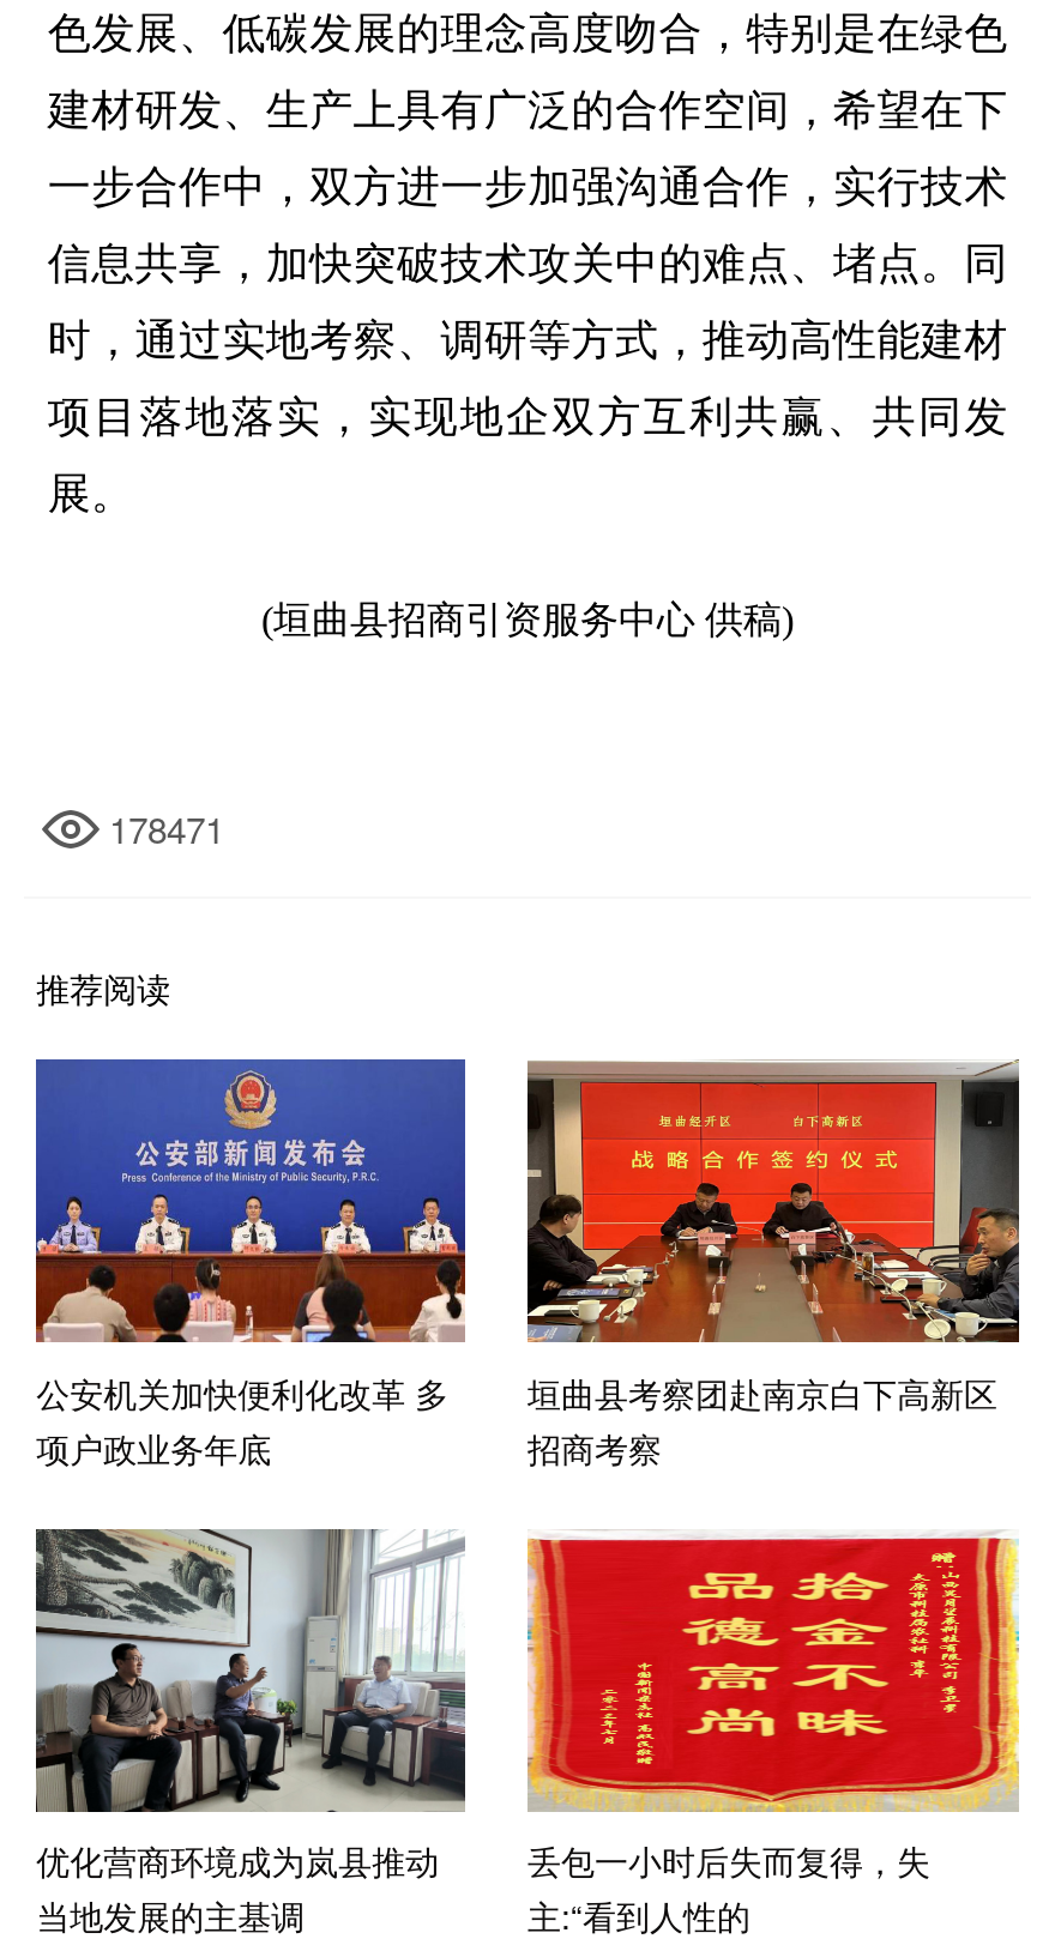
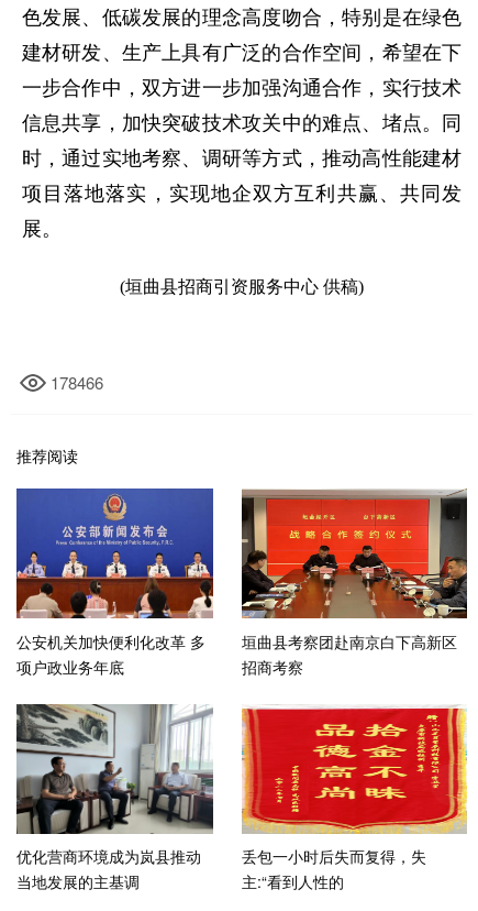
- 178471
+ 178466
